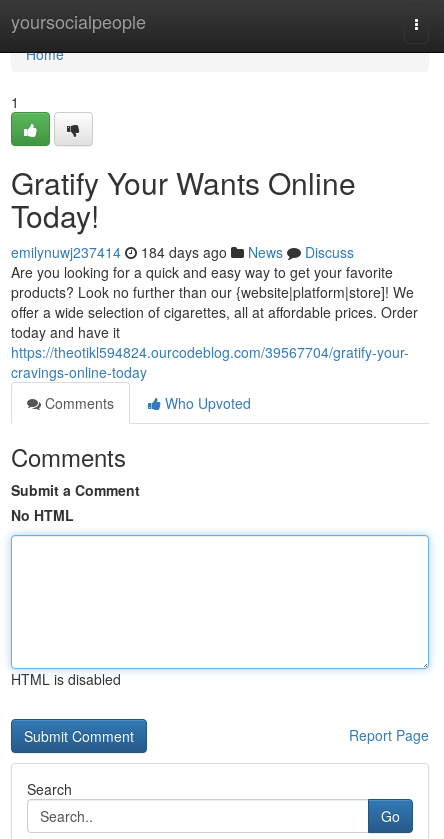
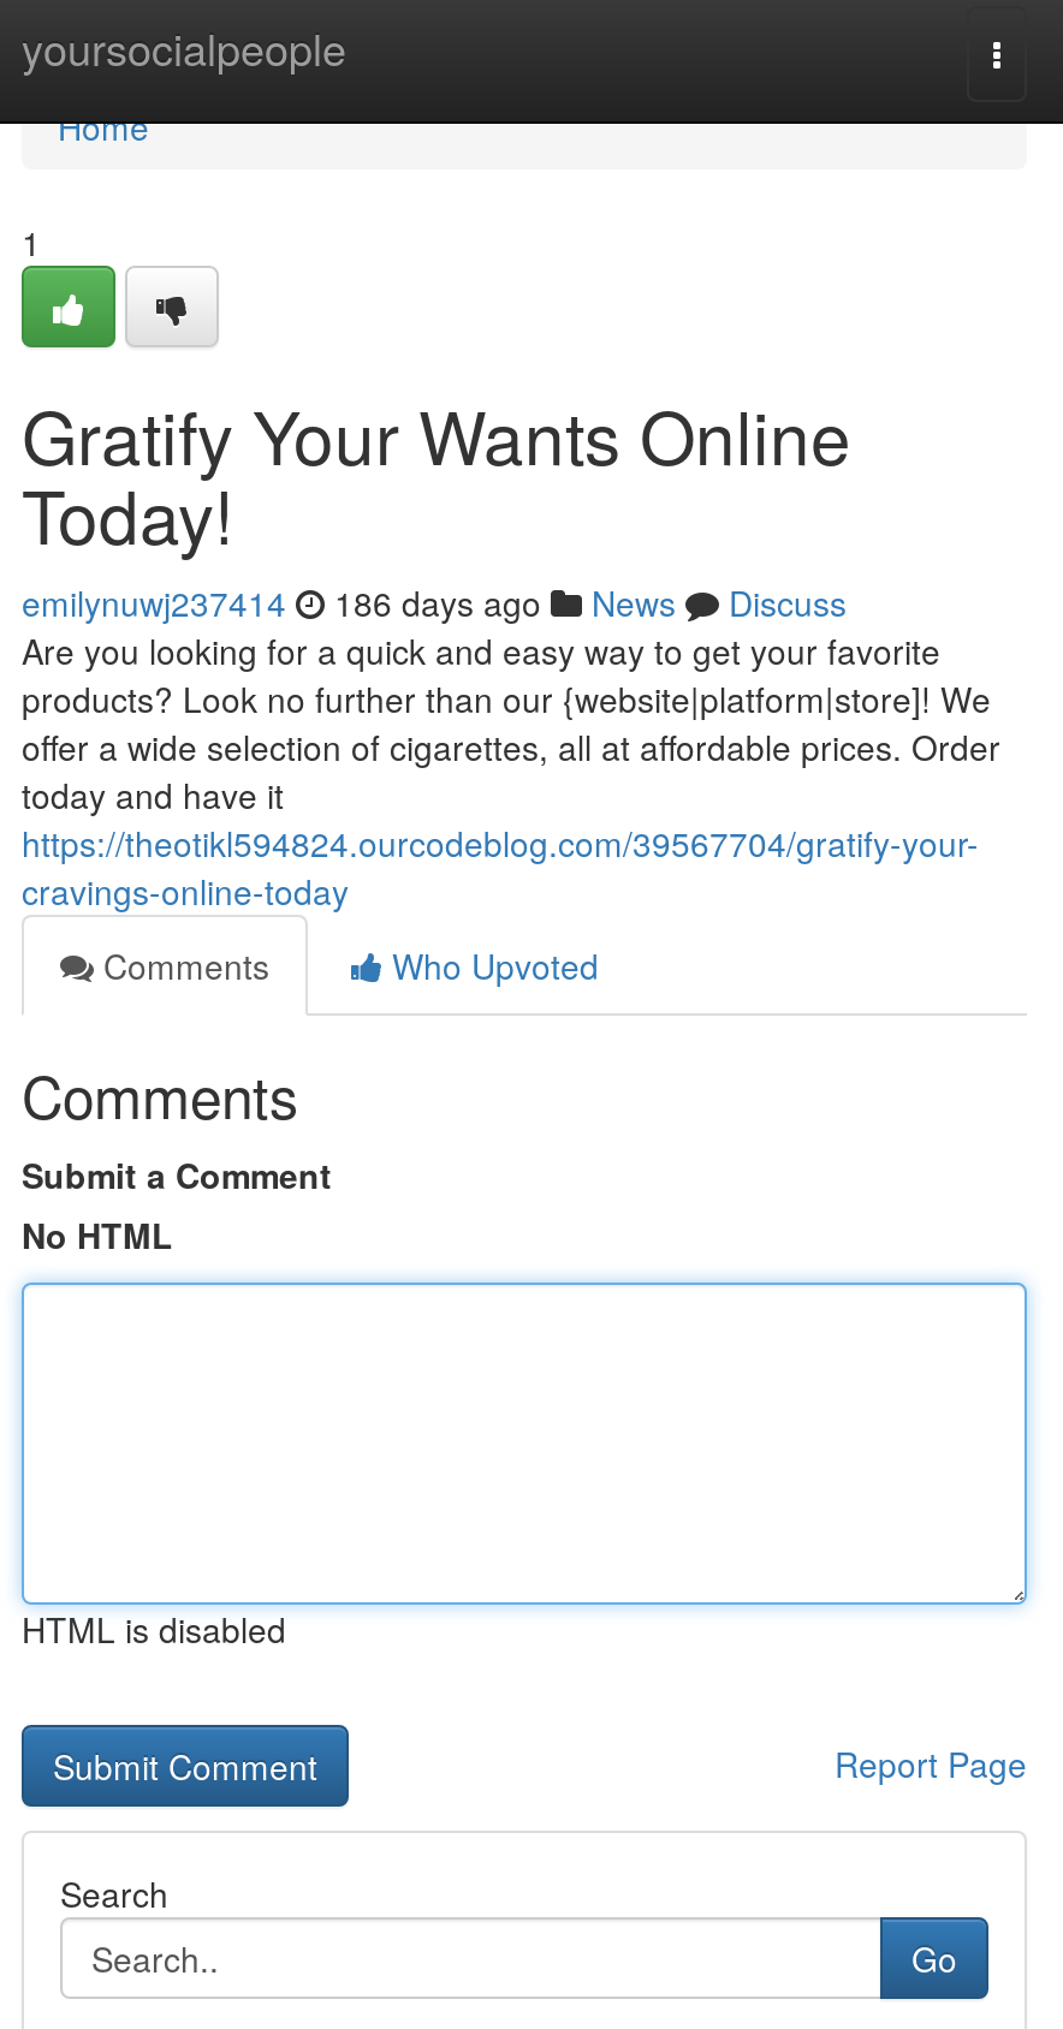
- emilynuwj237414 184 days ago News Discuss
+ emilynuwj237414 186 days ago News Discuss
